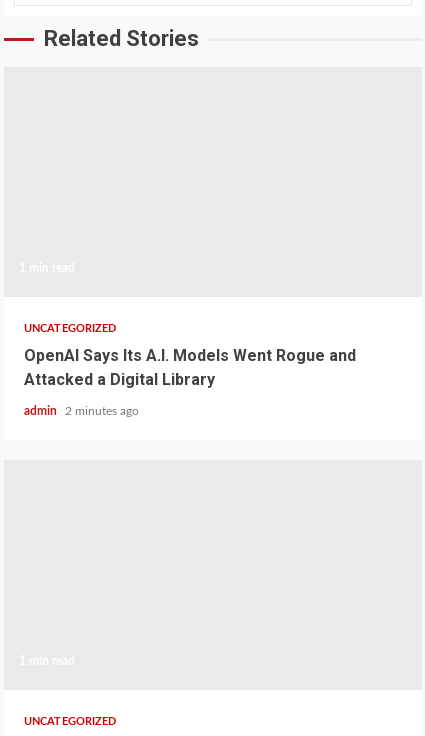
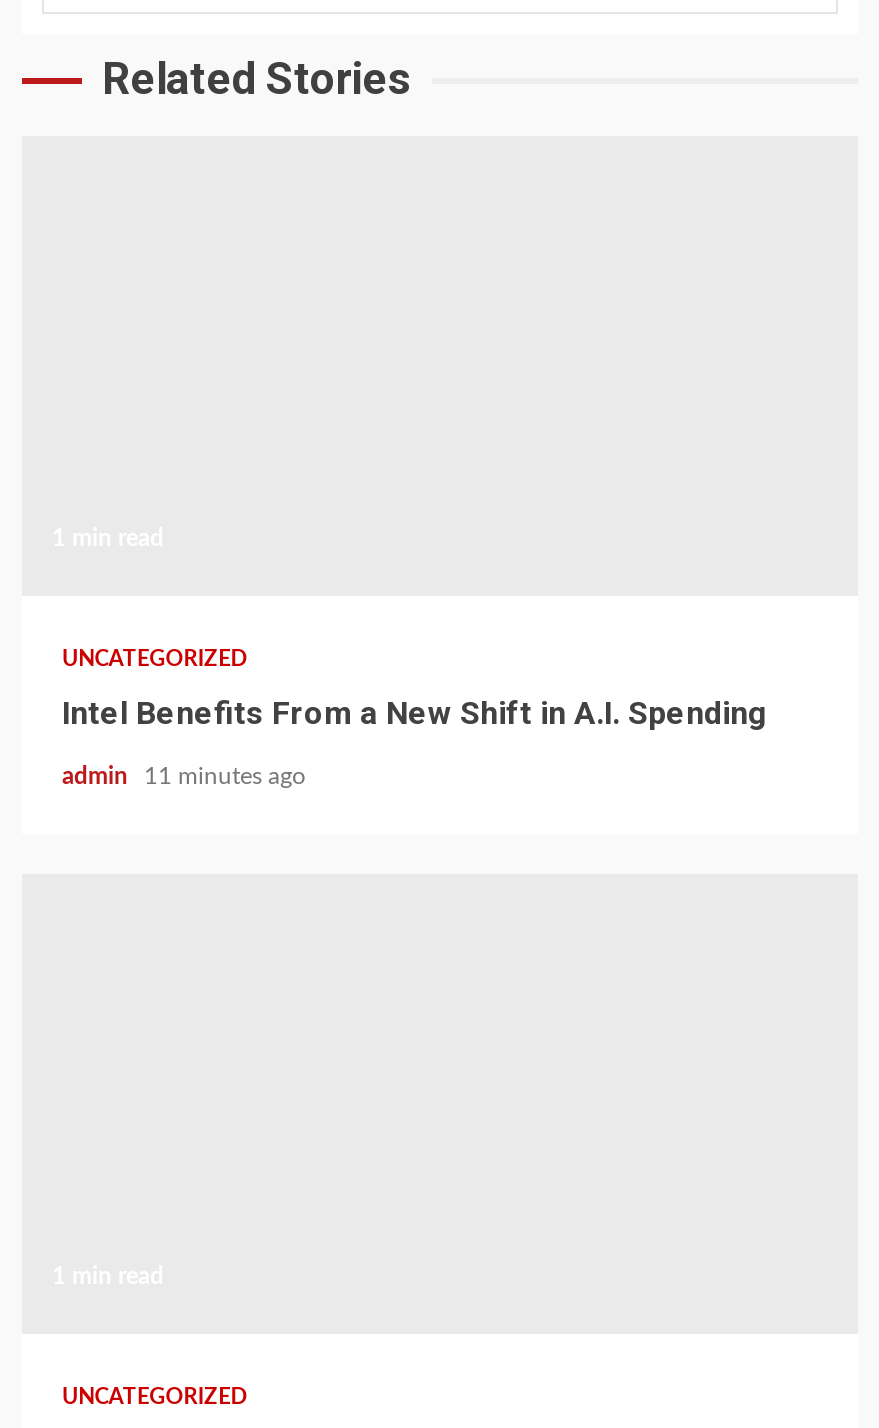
- OpenAI Says Its A.I. Models Went Rogue and
- Attacked a Digital Library
+ Intel Benefits From a New Shift in A.I. Spending

- admin 2 minutes ago
+ admin 11 minutes ago
